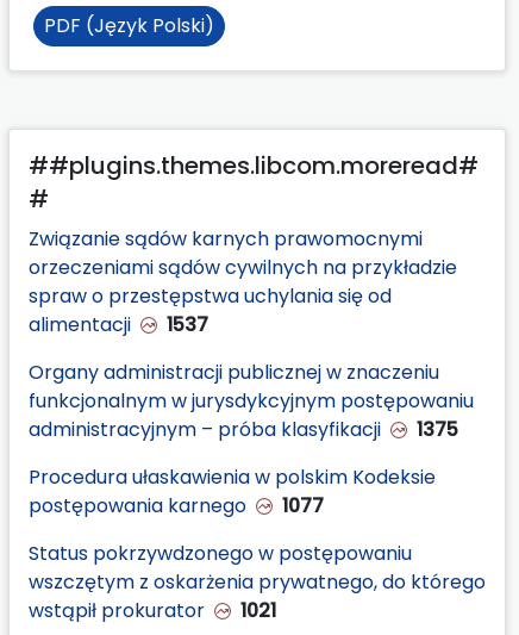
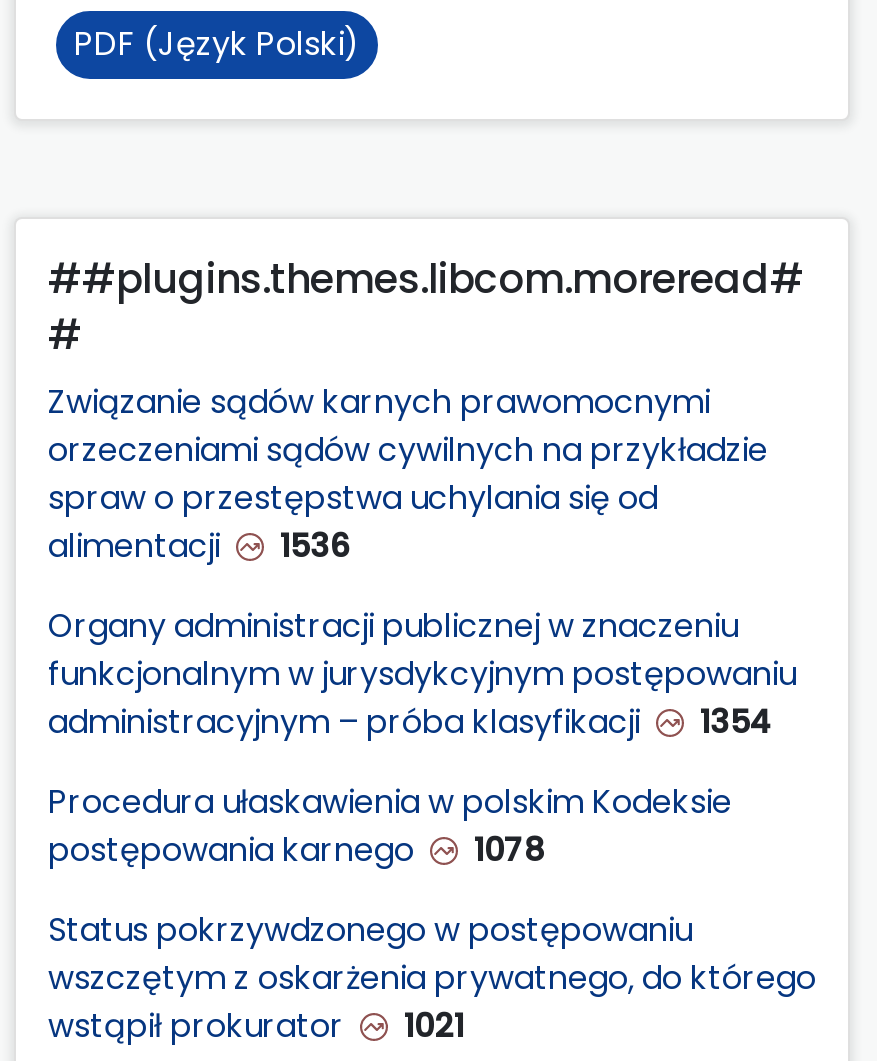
- alimentacji 1537
+ alimentacji 1536

- administracyjnym – próba klasyfikacji 1375
+ administracyjnym – próba klasyfikacji 1354

- postępowania karnego 1077
+ postępowania karnego 1078
